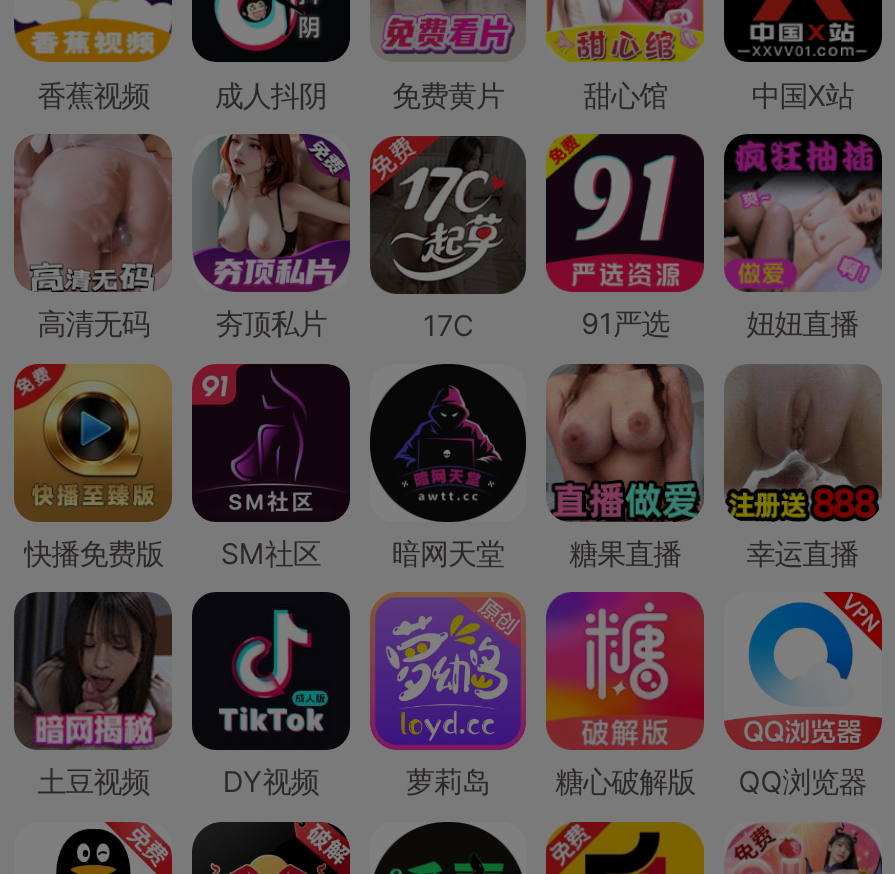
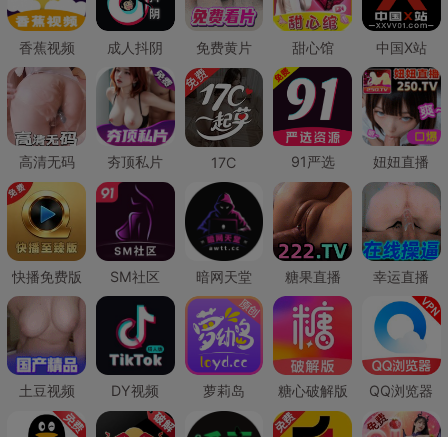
- [image]
+ [image]

- [image]
+ [image]

- [image]
+ [image]

- [image]
+ [image]
